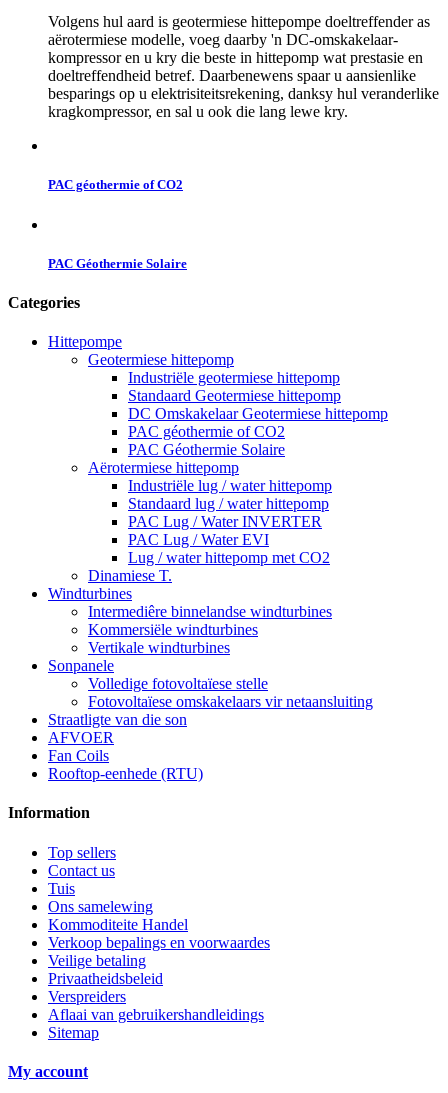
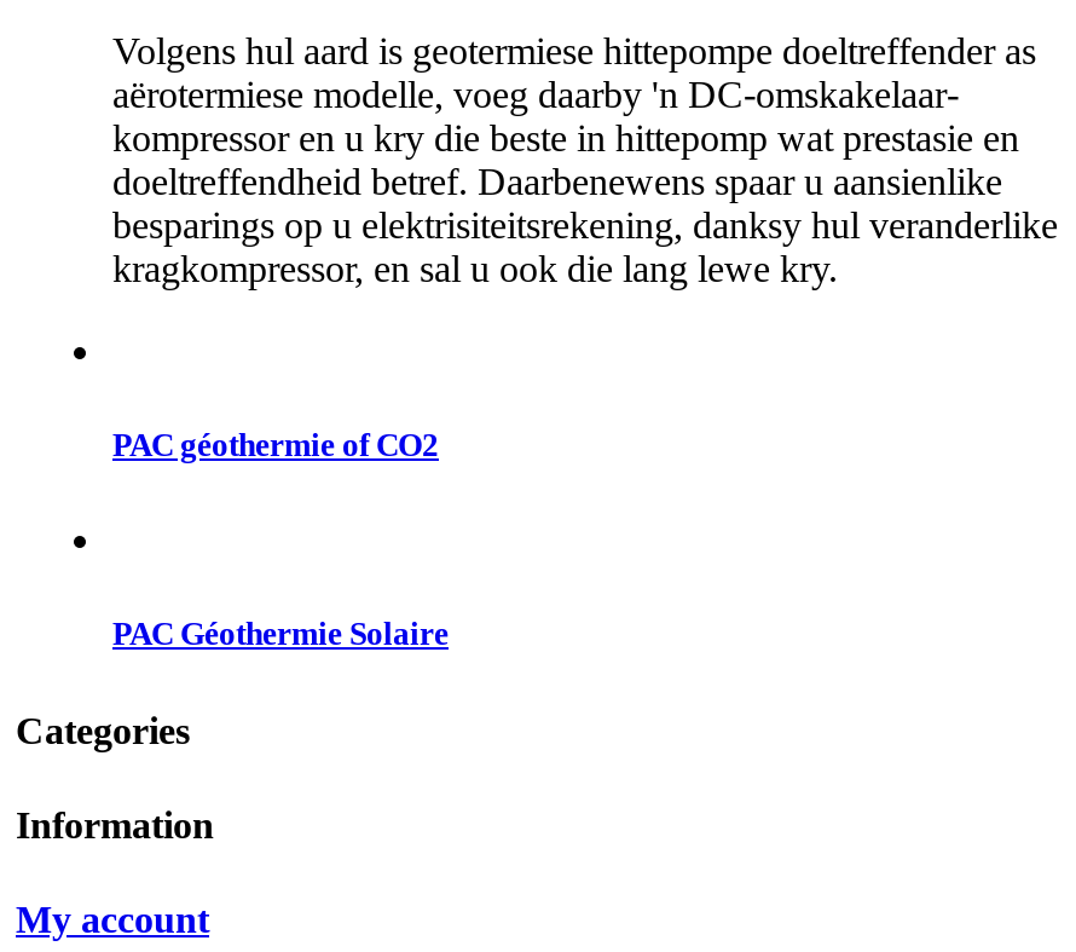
- Hittepompe
- Geotermiese hittepomp
- Industriële geotermiese hittepomp
- Standaard Geotermiese hittepomp
- DC Omskakelaar Geotermiese hittepomp
- PAC géothermie of CO2
- PAC Géothermie Solaire
- Aërotermiese hittepomp
- Industriële lug / water hittepomp
- Standaard lug / water hittepomp
- PAC Lug / Water INVERTER
- PAC Lug / Water EVI
- Lug / water hittepomp met CO2
- Dinamiese T.
- Windturbines
- Intermediêre binnelandse windturbines
- Kommersiële windturbines
- Vertikale windturbines
- Sonpanele
- Volledige fotovoltaïese stelle
- Fotovoltaïese omskakelaars vir netaansluiting
- Straatligte van die son
- AFVOER
- Fan Coils
- Rooftop-eenhede (RTU)

- Top sellers
- Contact us
- Tuis
- Ons samelewing
- Kommoditeite Handel
- Verkoop bepalings en voorwaardes
- Veilige betaling
- Privaatheidsbeleid
- Verspreiders
- Aflaai van gebruikershandleidings
- Sitemap
